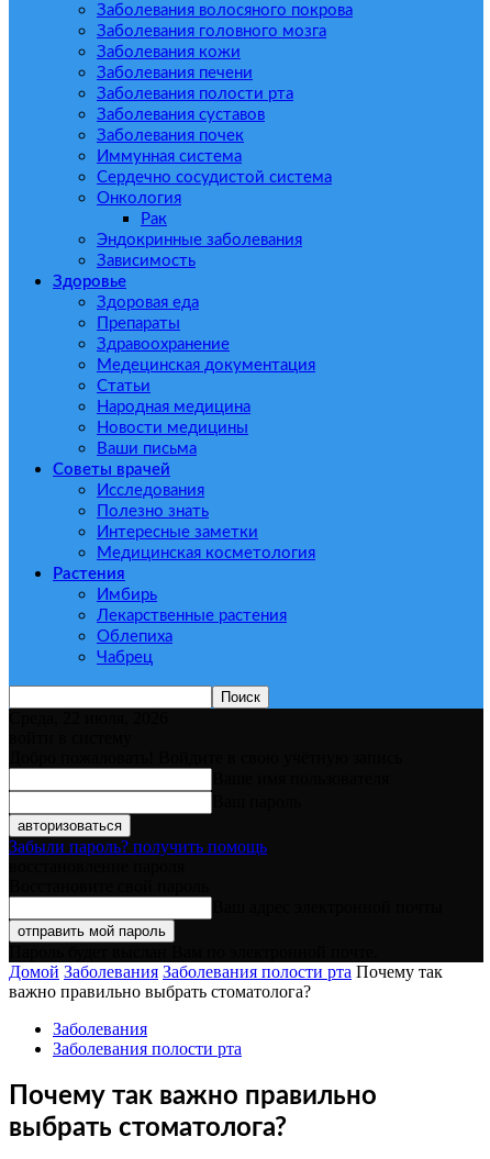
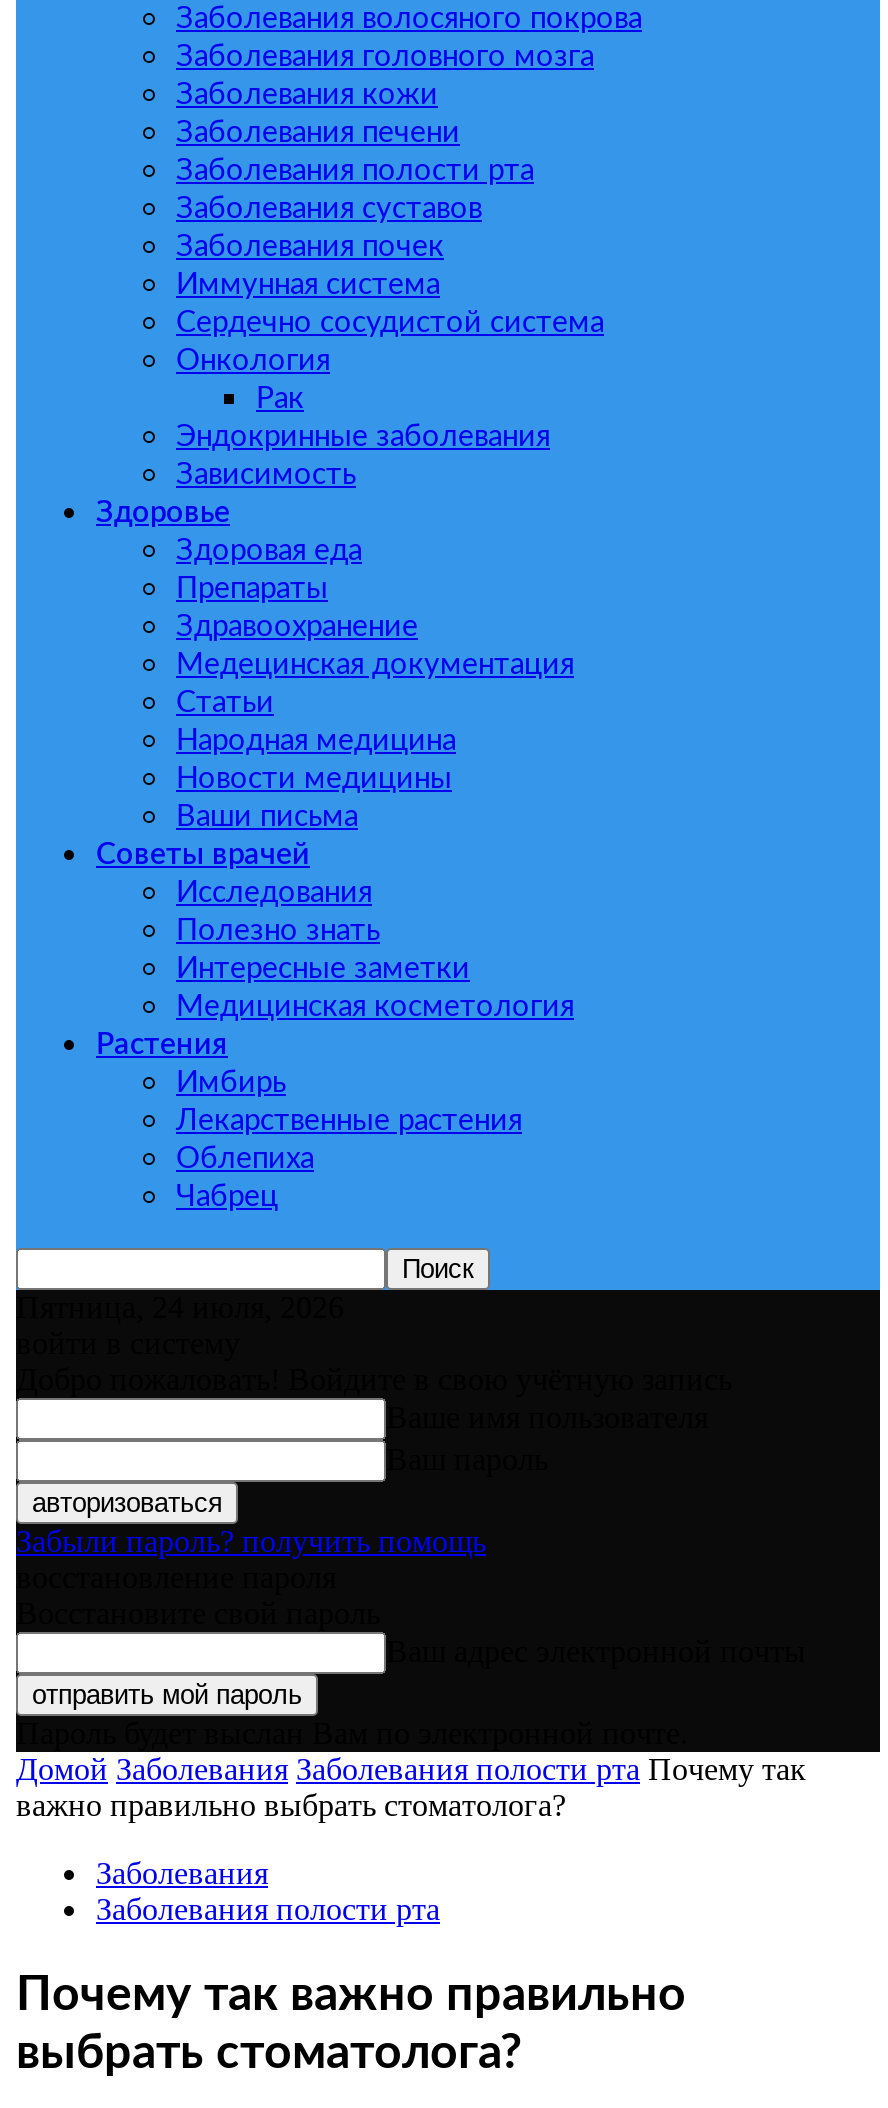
- Среда, 22 июля, 2026
+ Пятница, 24 июля, 2026
